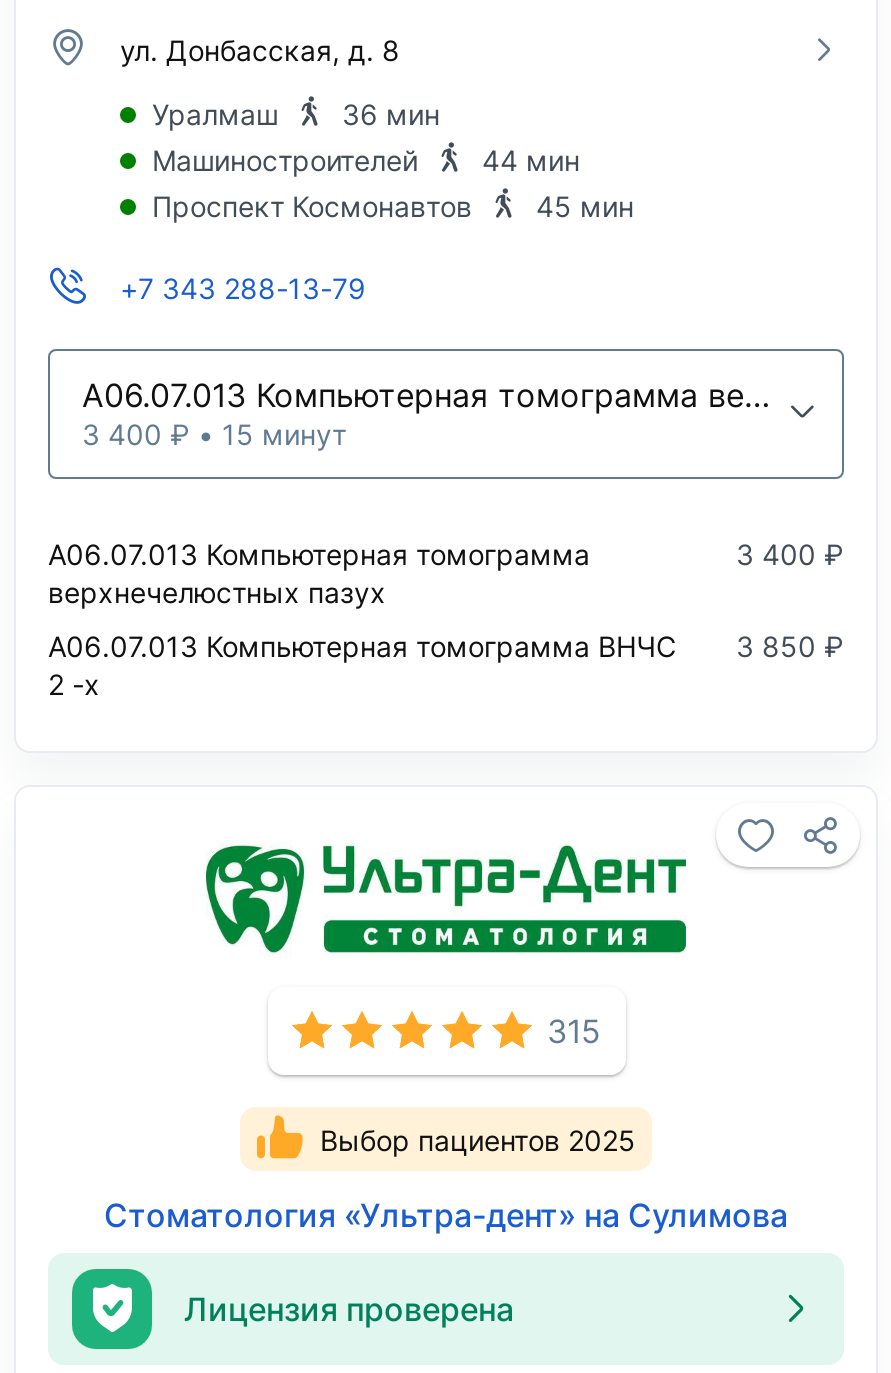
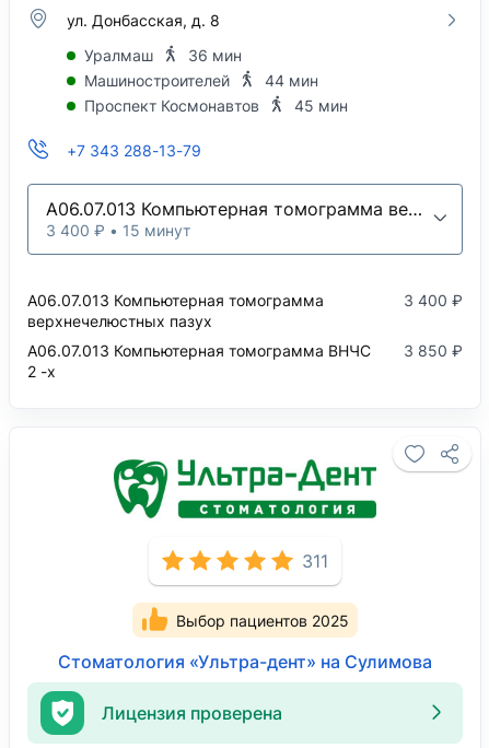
- 315
+ 311
